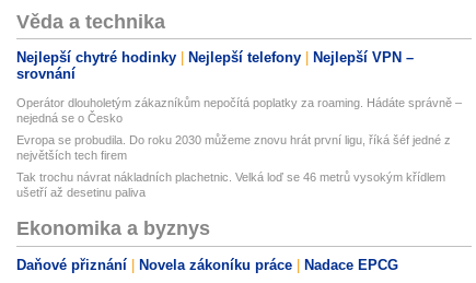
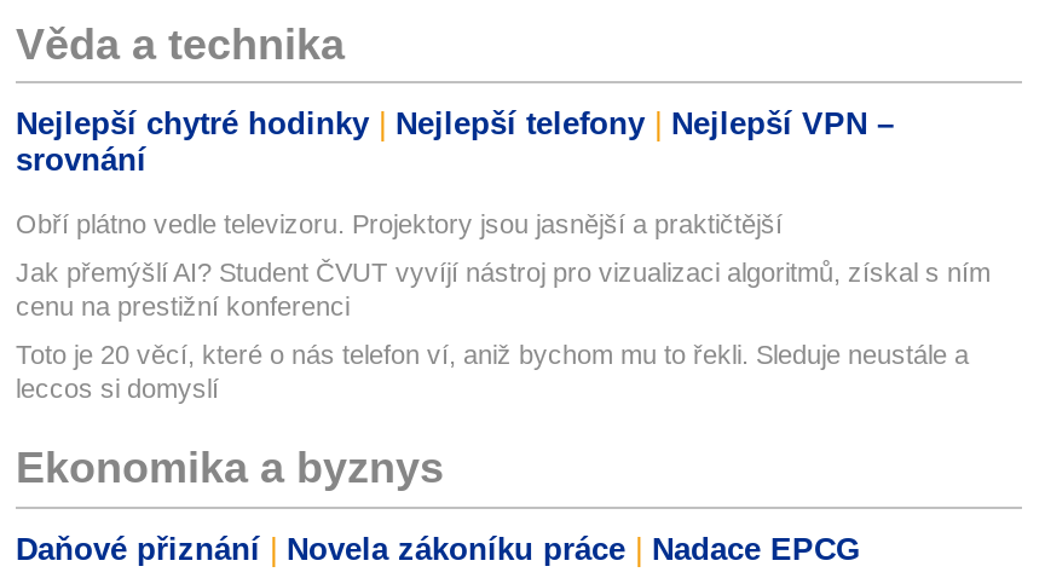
- Operátor dlouholetým zákazníkům nepočítá poplatky za roaming. Hádáte správně –
- nejedná se o Česko
+ Obří plátno vedle televizoru. Projektory jsou jasnější a praktičtější

- Evropa se probudila. Do roku 2030 můžeme znovu hrát první ligu, říká šéf jedné z
- největších tech firem
+ Jak přemýšlí AI? Student ČVUT vyvíjí nástroj pro vizualizaci algoritmů, získal s ním
+ cenu na prestižní konferenci

- Tak trochu návrat nákladních plachetnic. Velká loď se 46 metrů vysokým křídlem
- ušetří až desetinu paliva
+ Toto je 20 věcí, které o nás telefon ví, aniž bychom mu to řekli. Sleduje neustále a
+ leccos si domyslí
